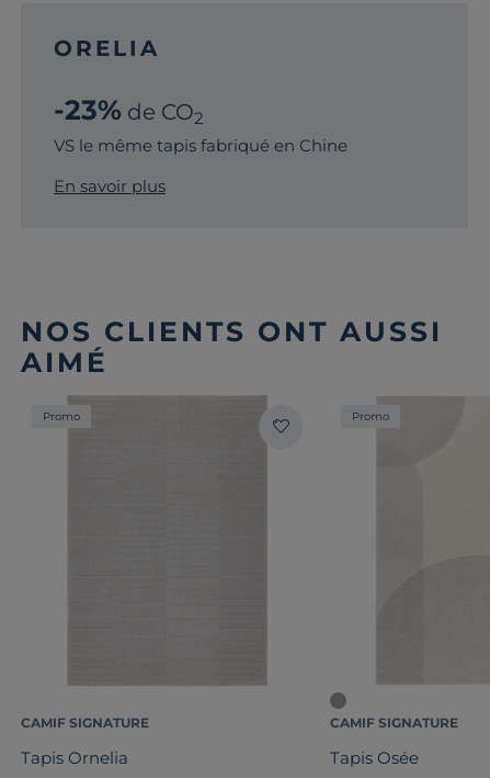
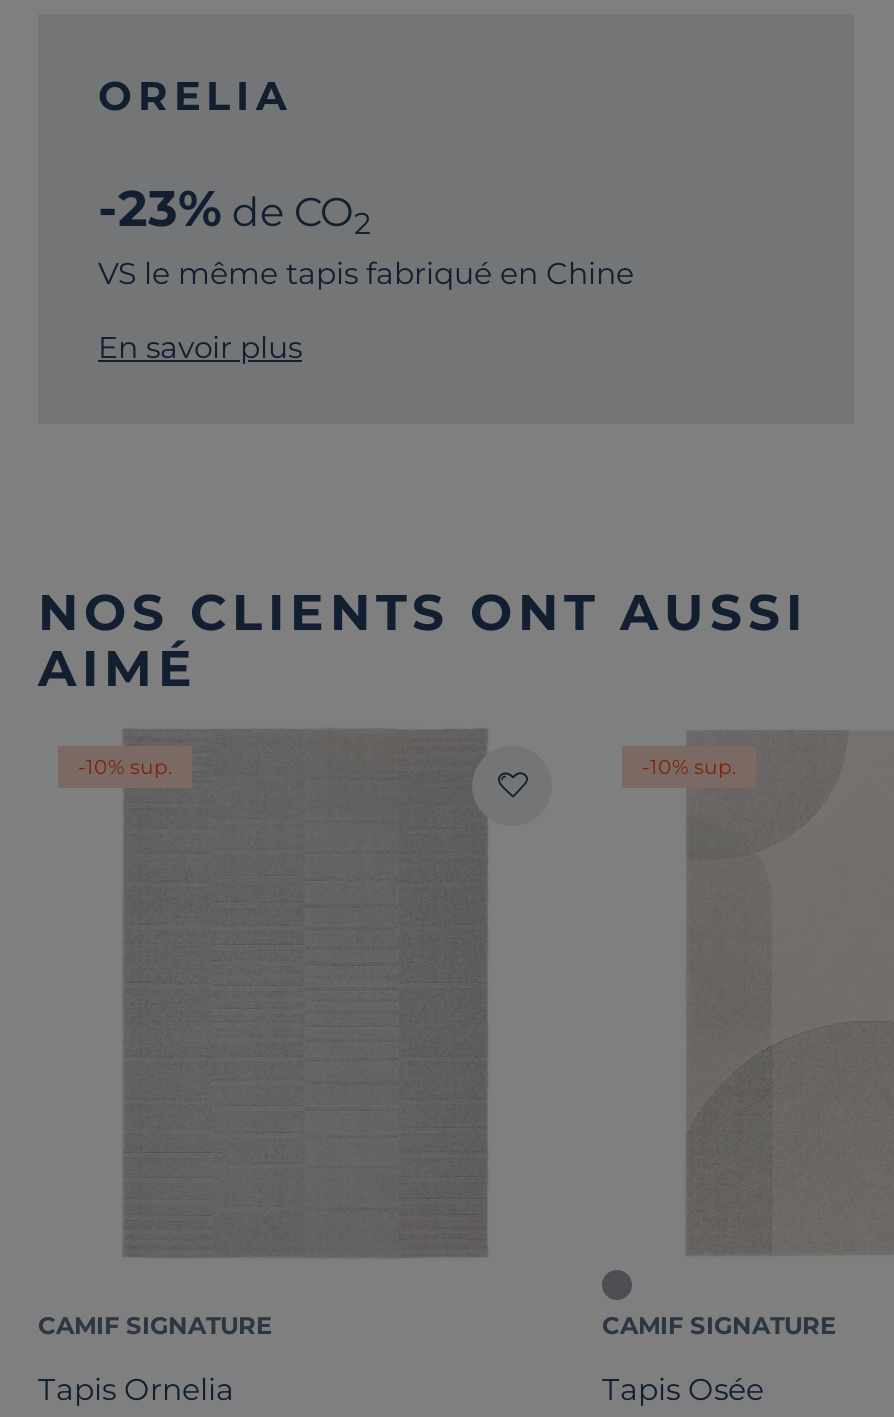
- Promo
+ -10% sup.

- Promo
+ -10% sup.
